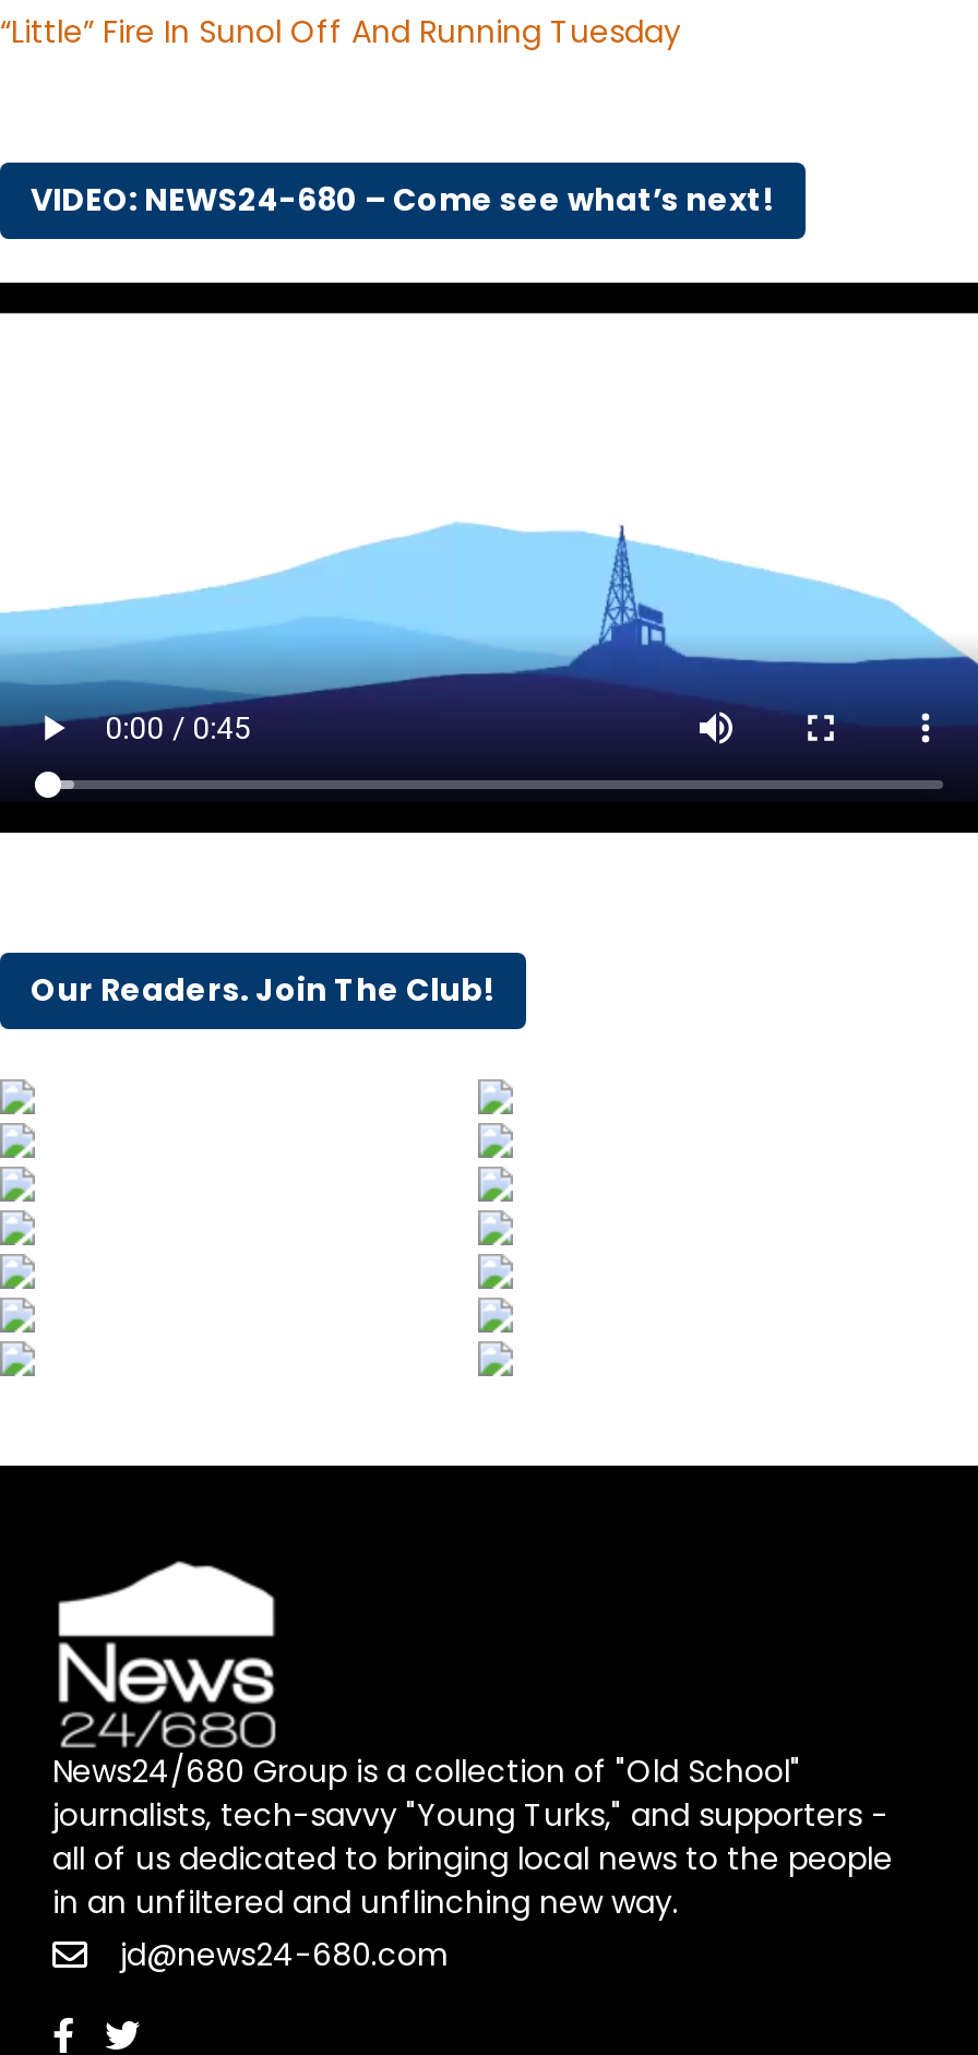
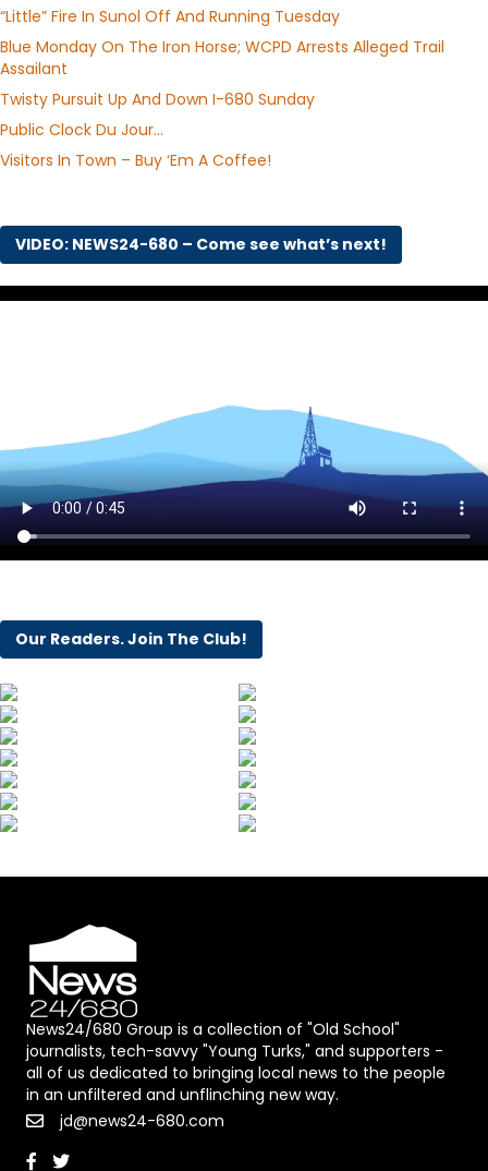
+ Blue Monday On The Iron Horse; WCPD Arrests Alleged Trail
+ Assailant
+ Twisty Pursuit Up And Down I-680 Sunday
+ Public Clock Du Jour…
+ Visitors In Town – Buy ‘Em A Coffee!
